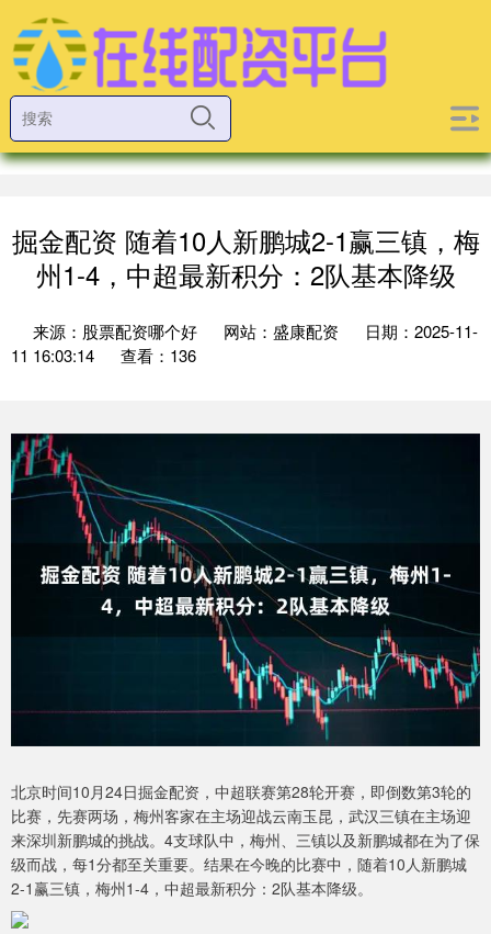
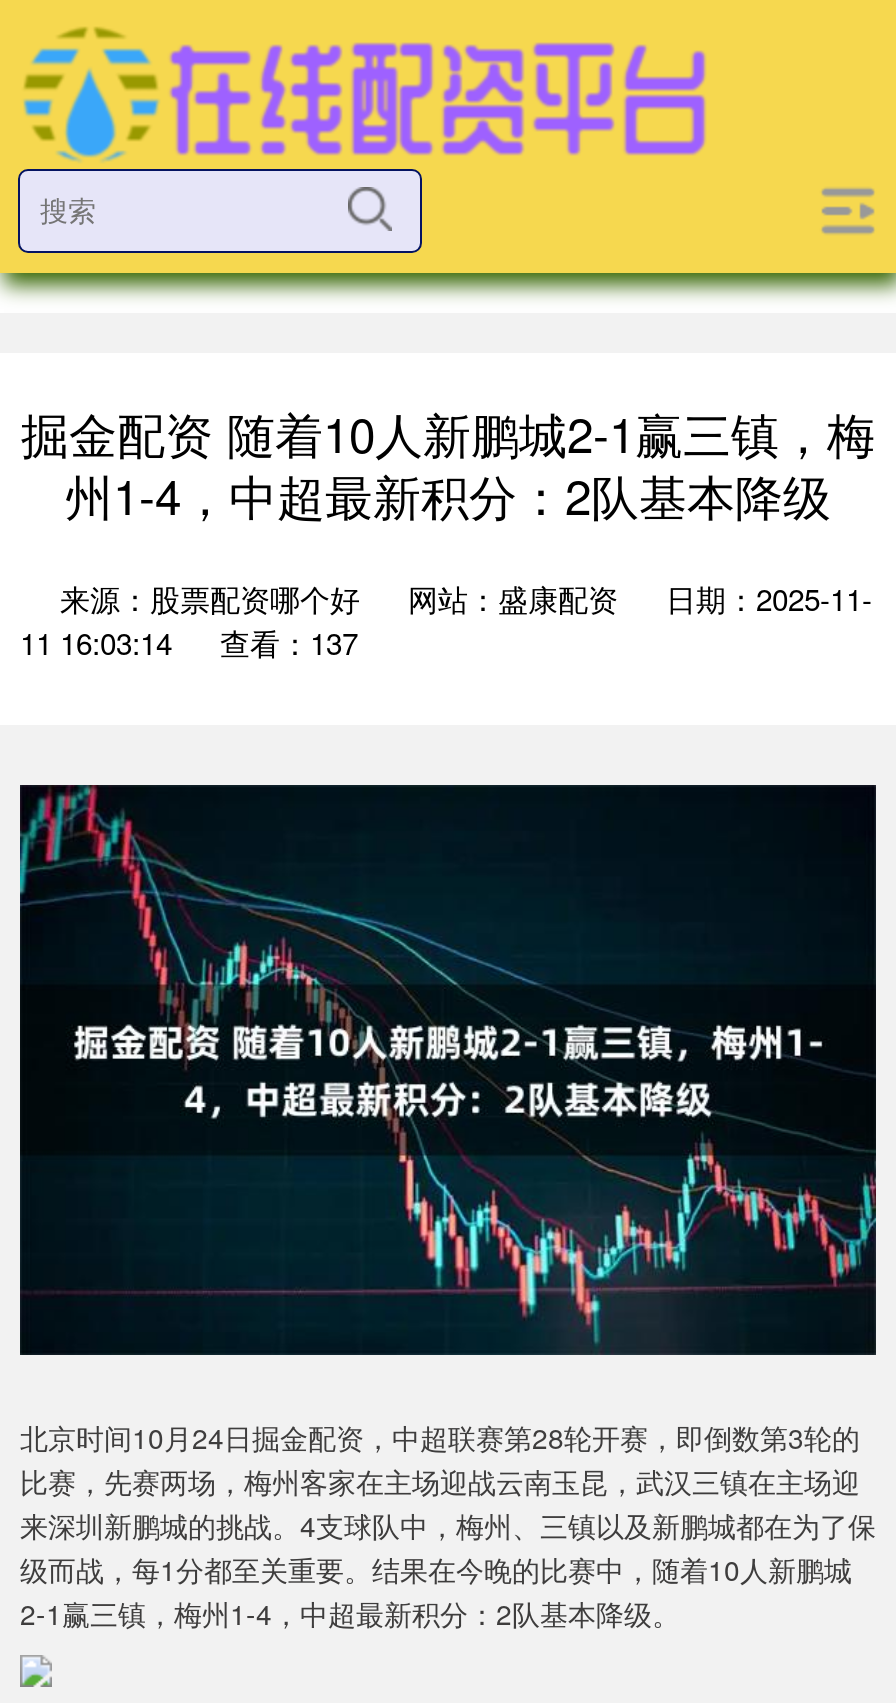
- 11 16:03:14 查看：136
+ 11 16:03:14 查看：137
